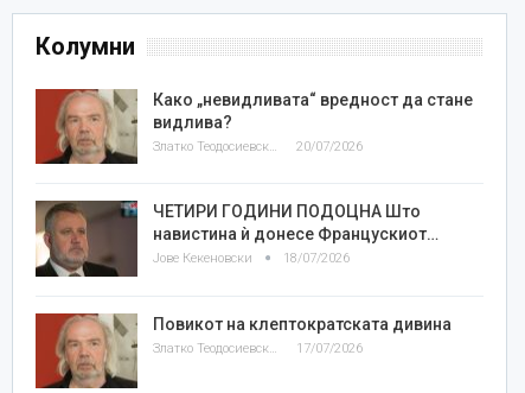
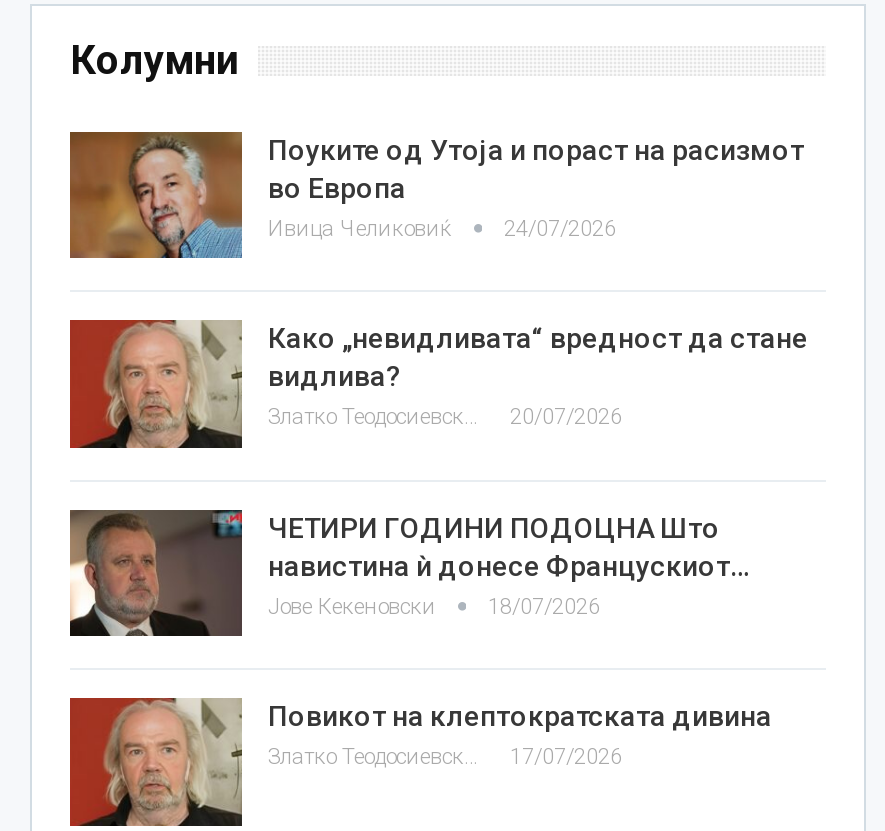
+ [image]
+ Поуките од Утоја и пораст на расизмот
+ во Европа
+ Ивица Челиковиќ
+ 24/07/2026
